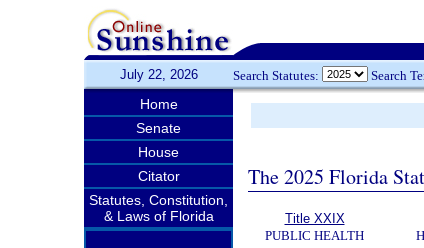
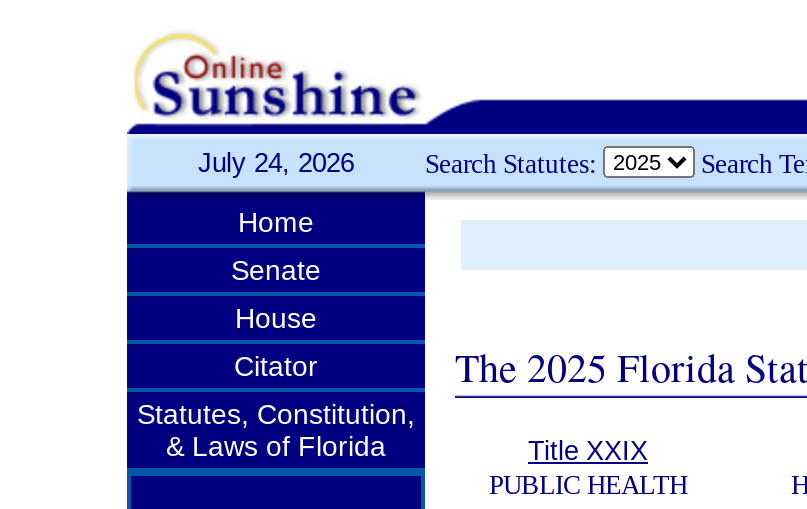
- July 22, 2026
+ July 24, 2026
